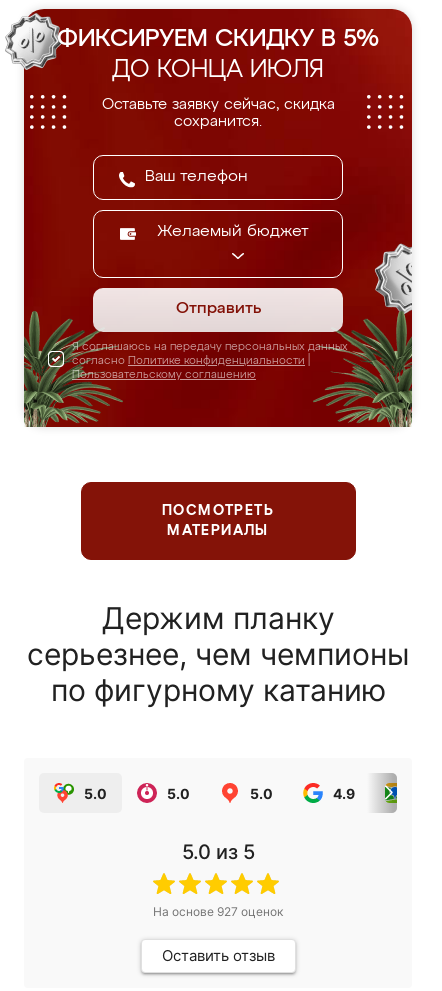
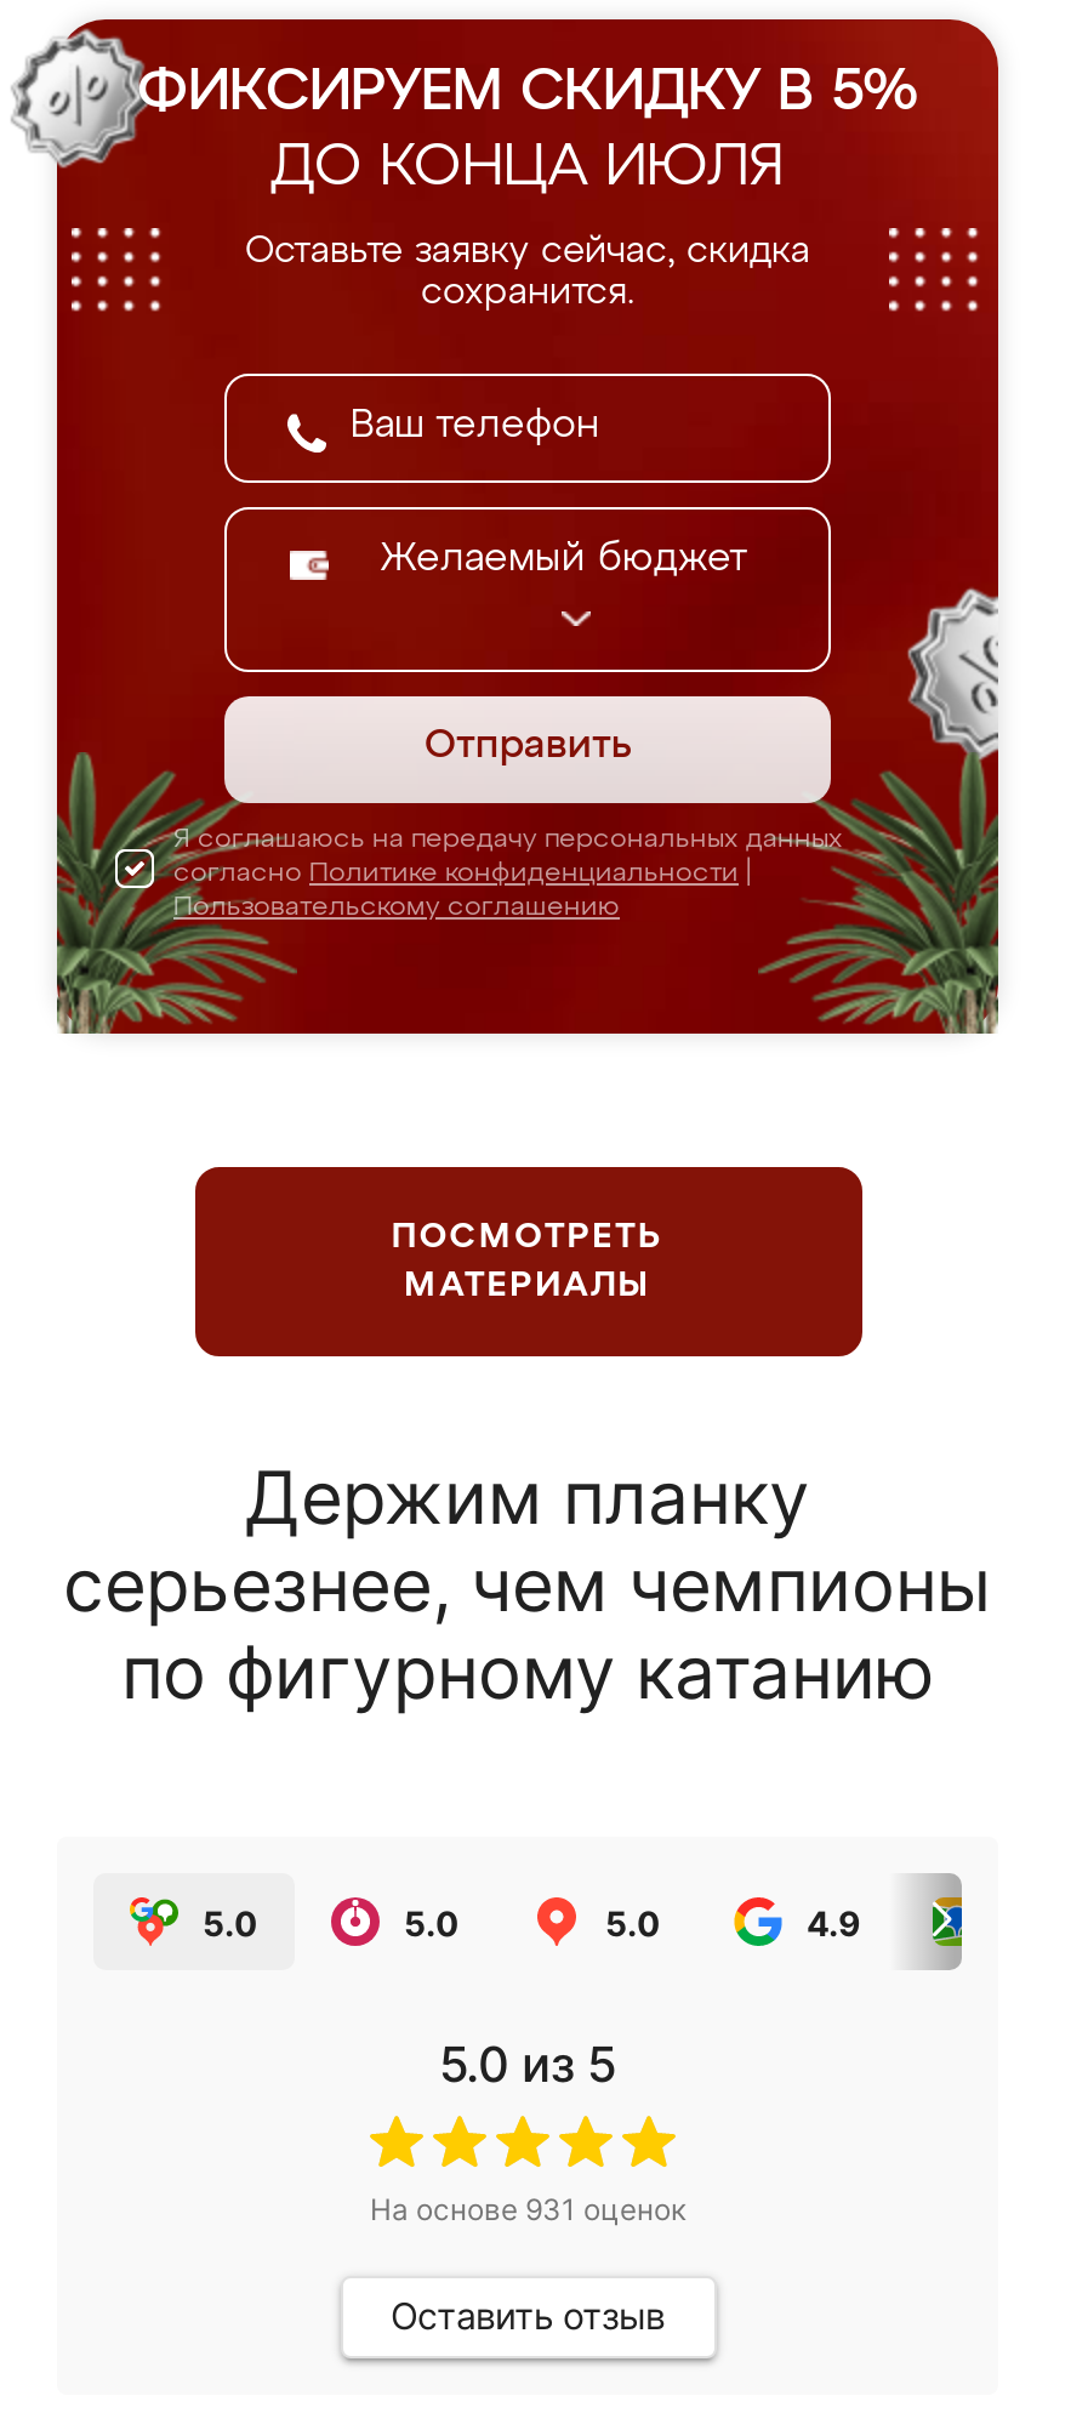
- На основе 927 оценок
+ На основе 931 оценок
